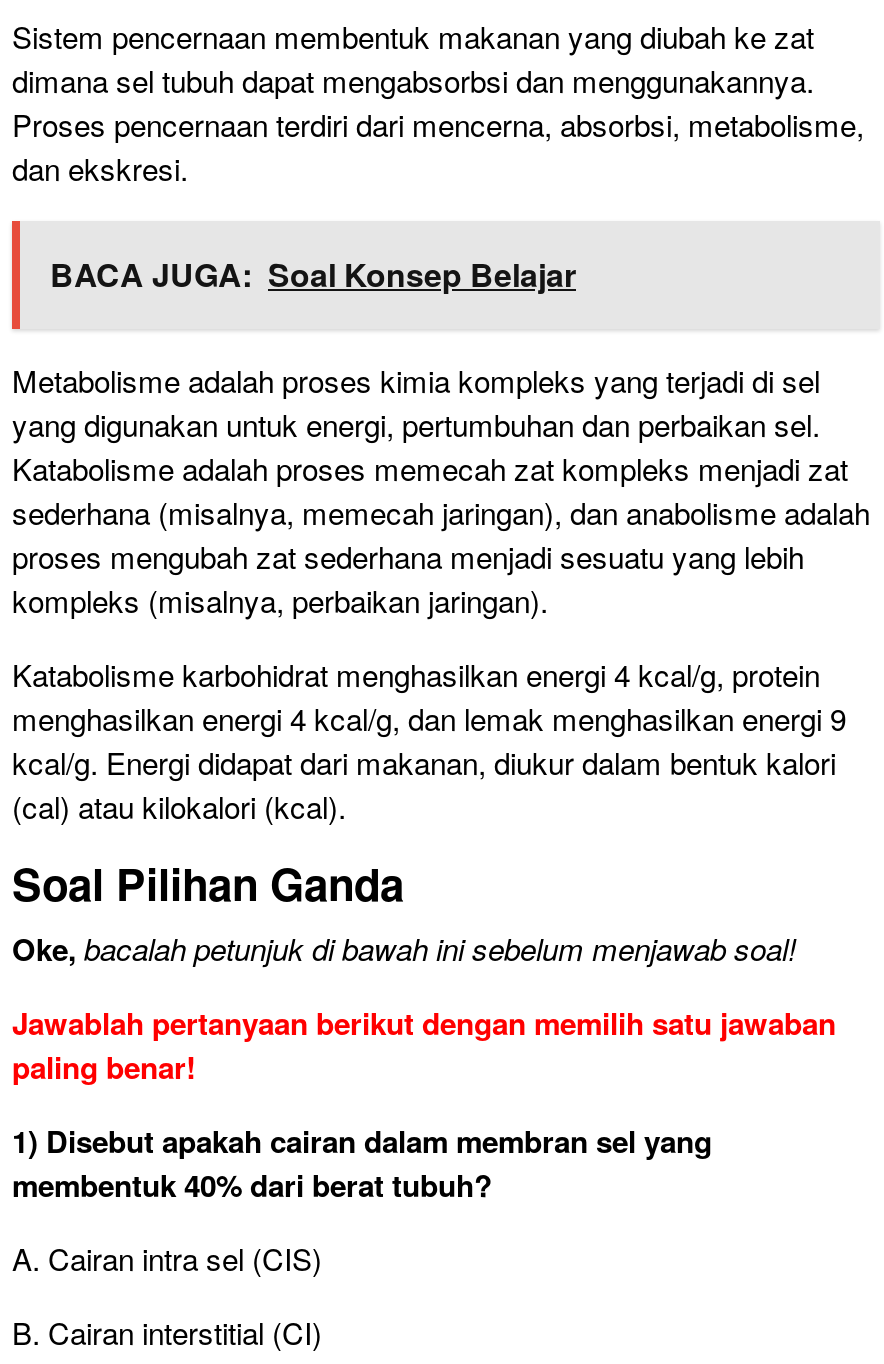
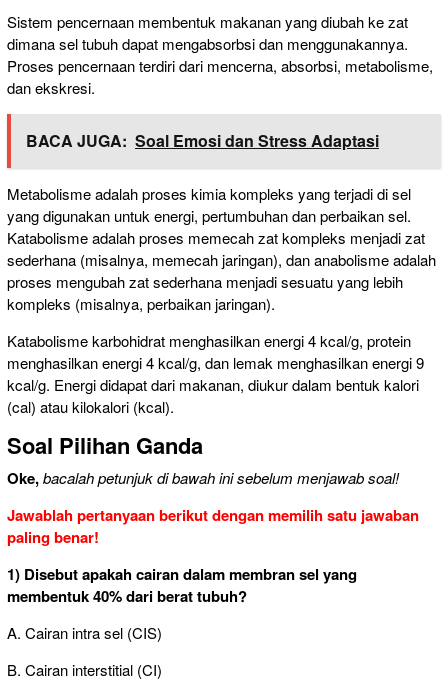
- BACA JUGA: Soal Konsep Belajar
+ BACA JUGA: Soal Emosi dan Stress Adaptasi
